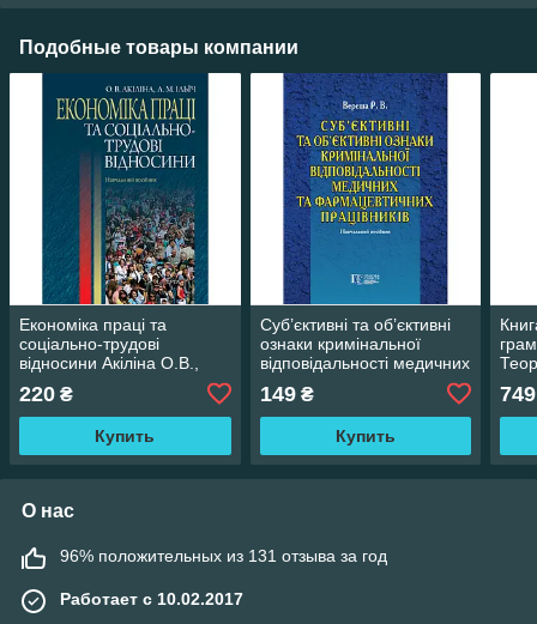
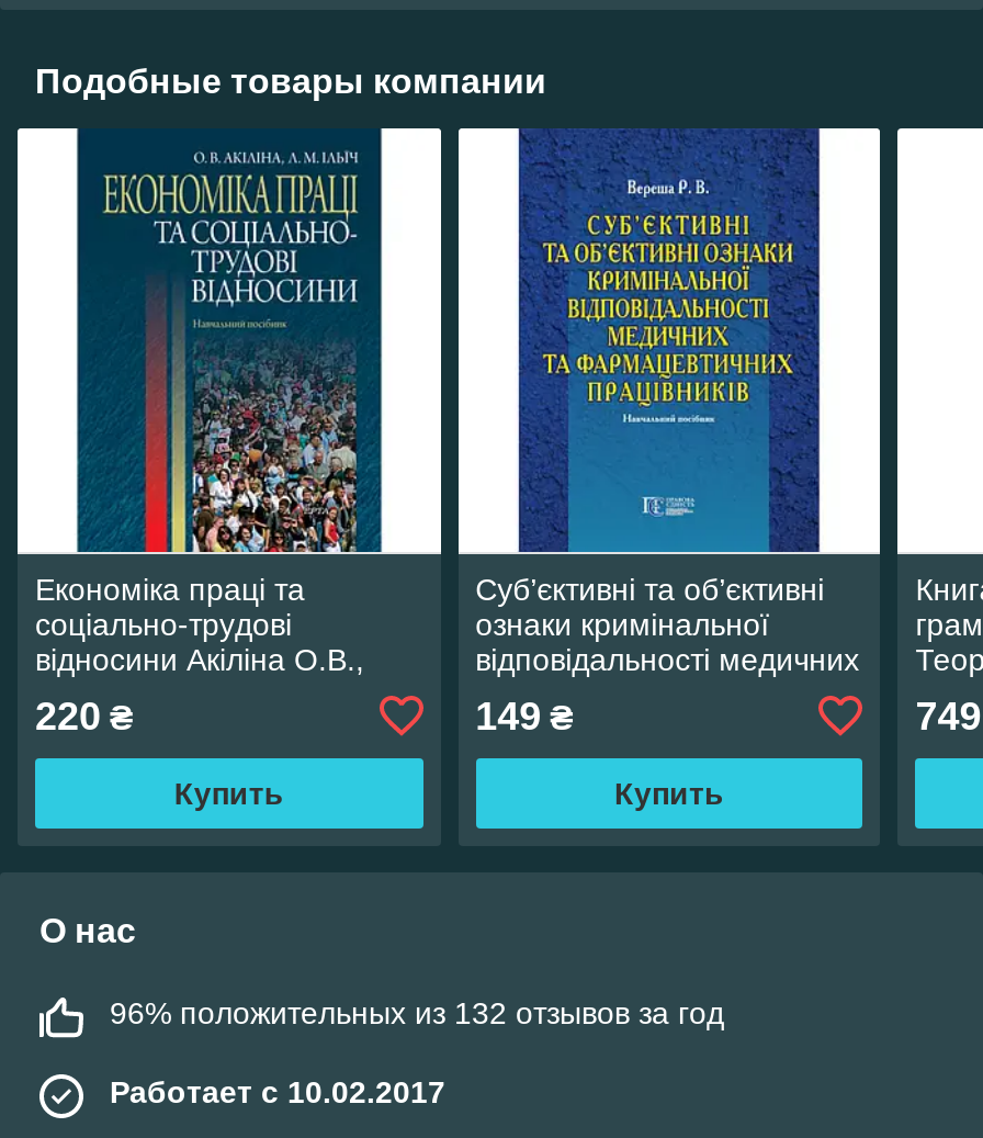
- 96% положительных из 131 отзыва за год
+ 96% положительных из 132 отзывов за год
